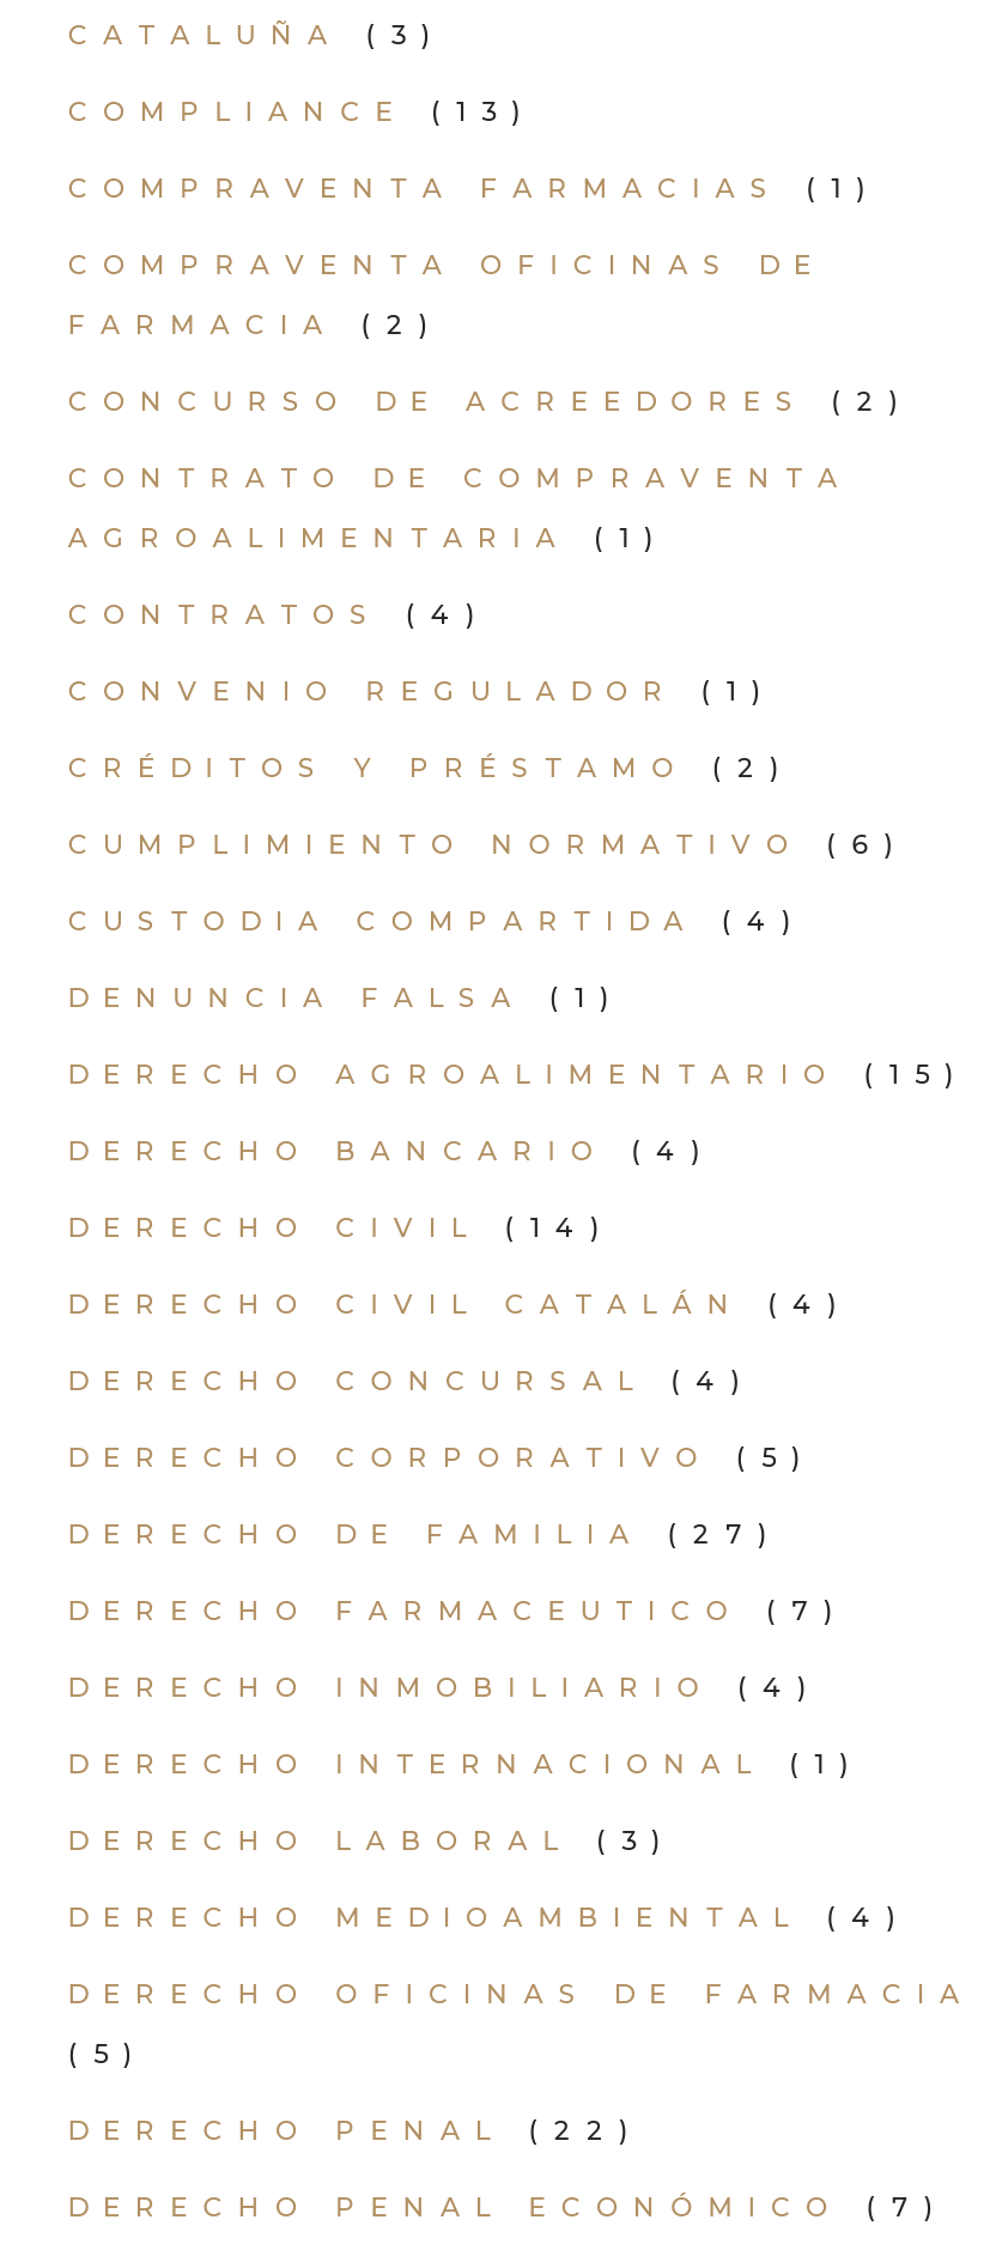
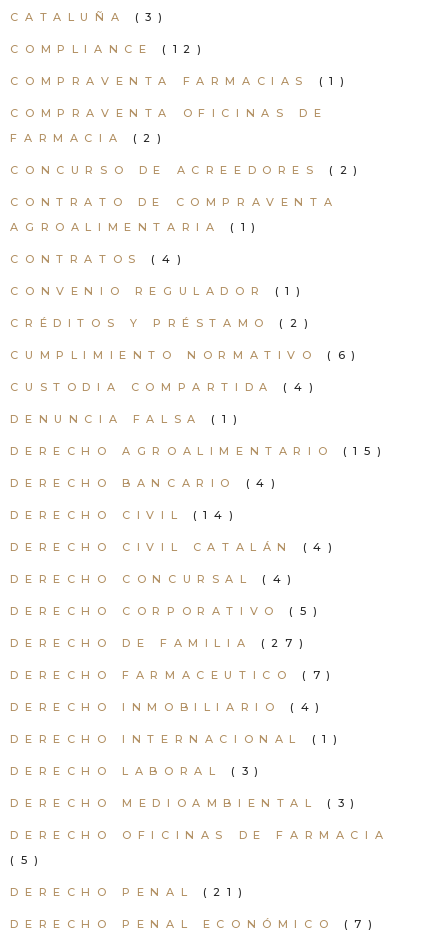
- COMPLIANCE (13)
+ COMPLIANCE (12)

- DERECHO MEDIOAMBIENTAL (4)
+ DERECHO MEDIOAMBIENTAL (3)

- DERECHO PENAL (22)
+ DERECHO PENAL (21)
